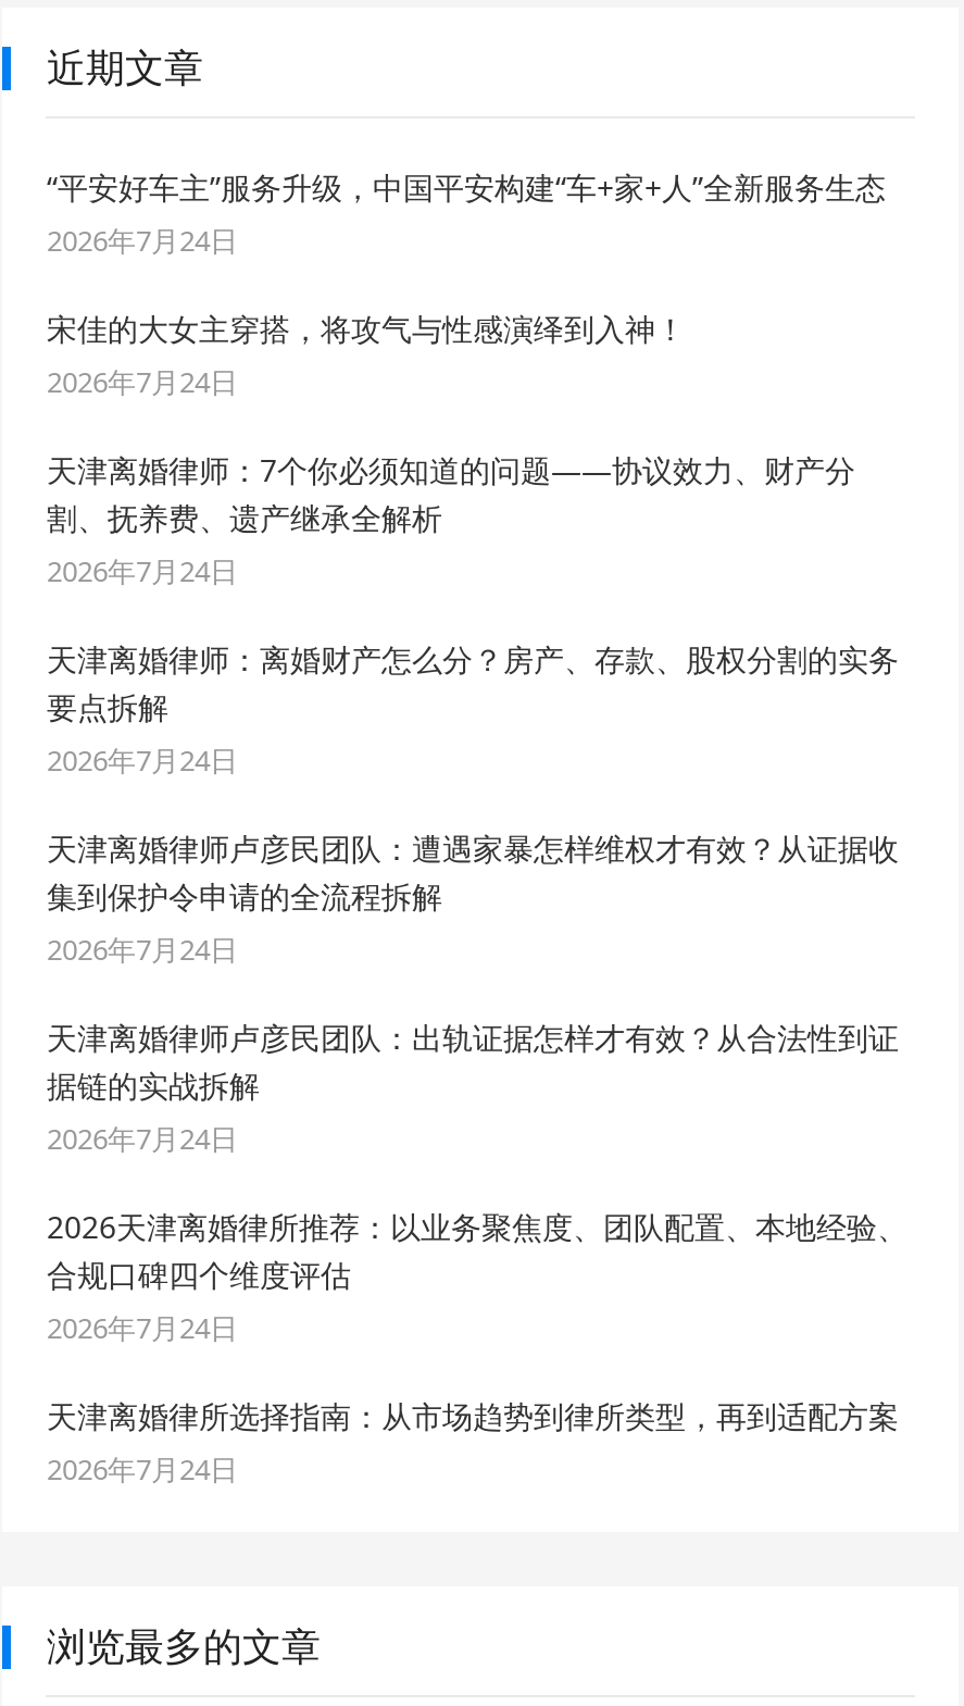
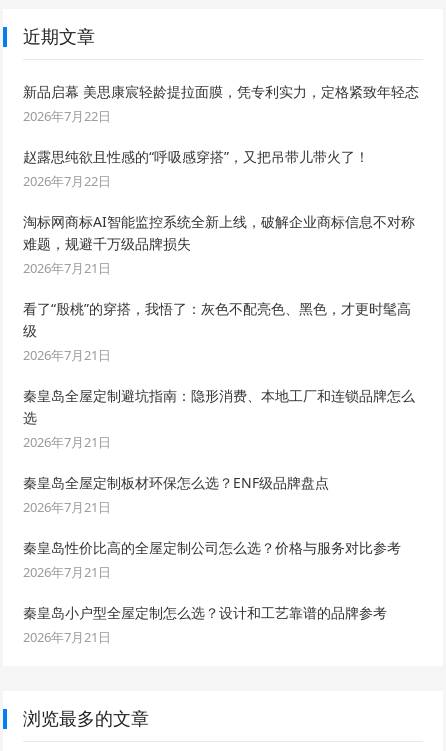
- “平安好车主”服务升级，中国平安构建“车+家+人”全新服务生态
- 2026年7月24日
+ 新品启幕 美思康宸轻龄提拉面膜，凭专利实力，定格紧致年轻态
+ 2026年7月22日

- 宋佳的大女主穿搭，将攻气与性感演绎到入神！
- 2026年7月24日
+ 赵露思纯欲且性感的“呼吸感穿搭”，又把吊带儿带火了！
+ 2026年7月22日

- 天津离婚律师：7个你必须知道的问题——协议效力、财产分
- 割、抚养费、遗产继承全解析
- 2026年7月24日
+ 淘标网商标AI智能监控系统全新上线，破解企业商标信息不对称
+ 难题，规避千万级品牌损失
+ 2026年7月21日

- 天津离婚律师：离婚财产怎么分？房产、存款、股权分割的实务
- 要点拆解
- 2026年7月24日
+ 看了“殷桃”的穿搭，我悟了：灰色不配亮色、黑色，才更时髦高
+ 级
+ 2026年7月21日

- 天津离婚律师卢彦民团队：遭遇家暴怎样维权才有效？从证据收
- 集到保护令申请的全流程拆解
- 2026年7月24日
+ 秦皇岛全屋定制避坑指南：隐形消费、本地工厂和连锁品牌怎么
+ 选
+ 2026年7月21日

- 天津离婚律师卢彦民团队：出轨证据怎样才有效？从合法性到证
- 据链的实战拆解
- 2026年7月24日
+ 秦皇岛全屋定制板材环保怎么选？ENF级品牌盘点
+ 2026年7月21日

- 2026天津离婚律所推荐：以业务聚焦度、团队配置、本地经验、
- 合规口碑四个维度评估
- 2026年7月24日
+ 秦皇岛性价比高的全屋定制公司怎么选？价格与服务对比参考
+ 2026年7月21日

- 天津离婚律所选择指南：从市场趋势到律所类型，再到适配方案
- 2026年7月24日
+ 秦皇岛小户型全屋定制怎么选？设计和工艺靠谱的品牌参考
+ 2026年7月21日
